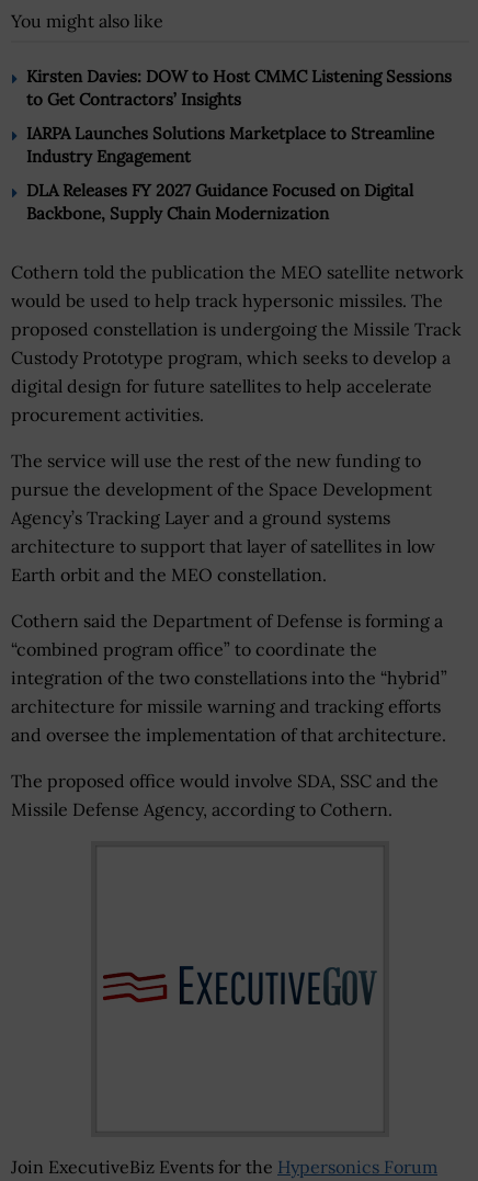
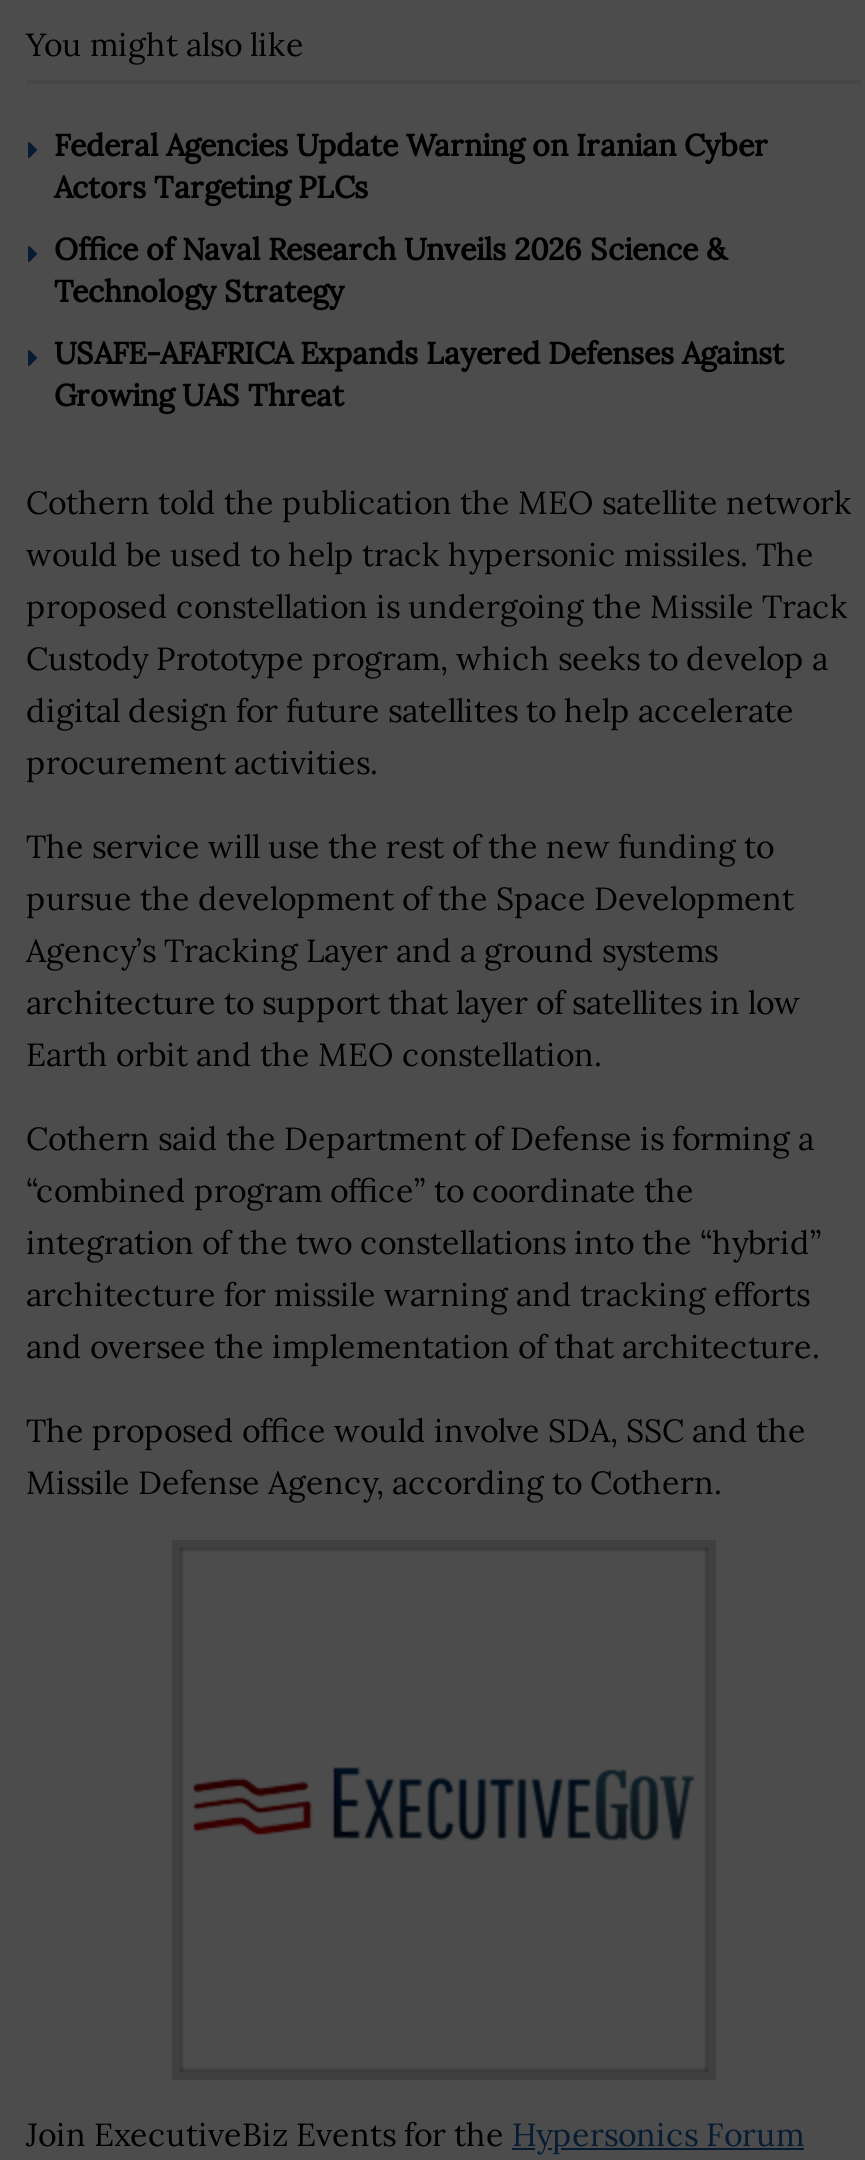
- Kirsten Davies: DOW to Host CMMC Listening Sessions
- to Get Contractors’ Insights
+ Federal Agencies Update Warning on Iranian Cyber
+ Actors Targeting PLCs

- IARPA Launches Solutions Marketplace to Streamline
- Industry Engagement
+ Office of Naval Research Unveils 2026 Science &
+ Technology Strategy

- DLA Releases FY 2027 Guidance Focused on Digital
- Backbone, Supply Chain Modernization
+ USAFE-AFAFRICA Expands Layered Defenses Against
+ Growing UAS Threat
